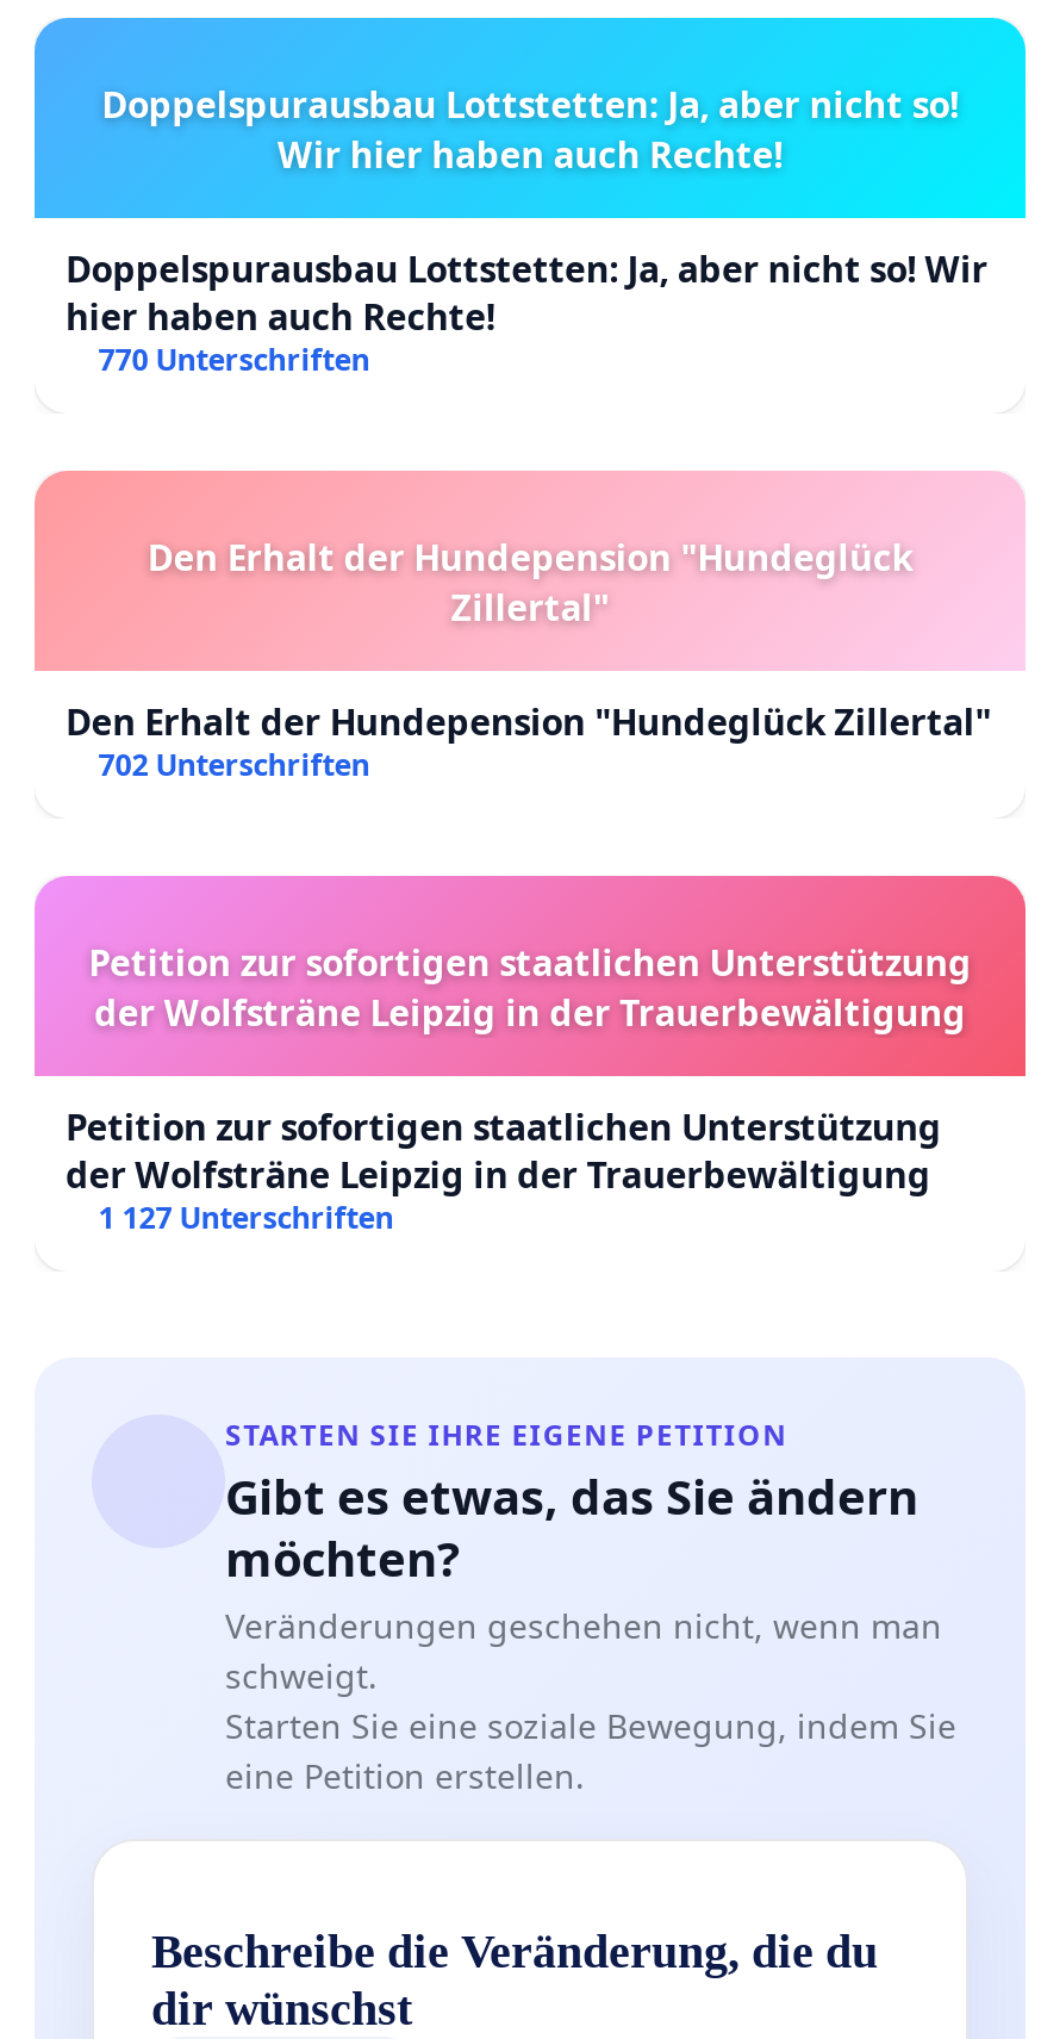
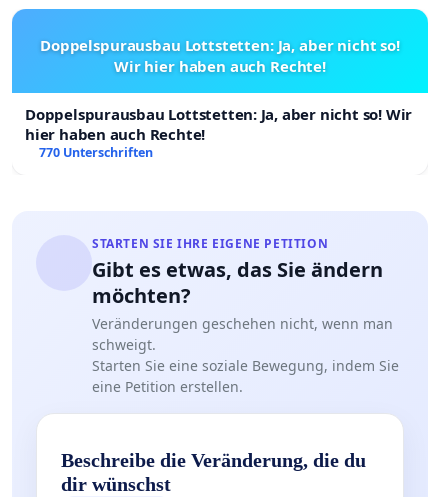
- [image]
- Den Erhalt der Hundepension "Hundeglück
- Zillertal"
- Den Erhalt der Hundepension "Hundeglück Zillertal"
- 702 Unterschriften

- [image]
- Petition zur sofortigen staatlichen Unterstützung
- der Wolfsträne Leipzig in der Trauerbewältigung
- Petition zur sofortigen staatlichen Unterstützung
- der Wolfsträne Leipzig in der Trauerbewältigung
- 1 127 Unterschriften
